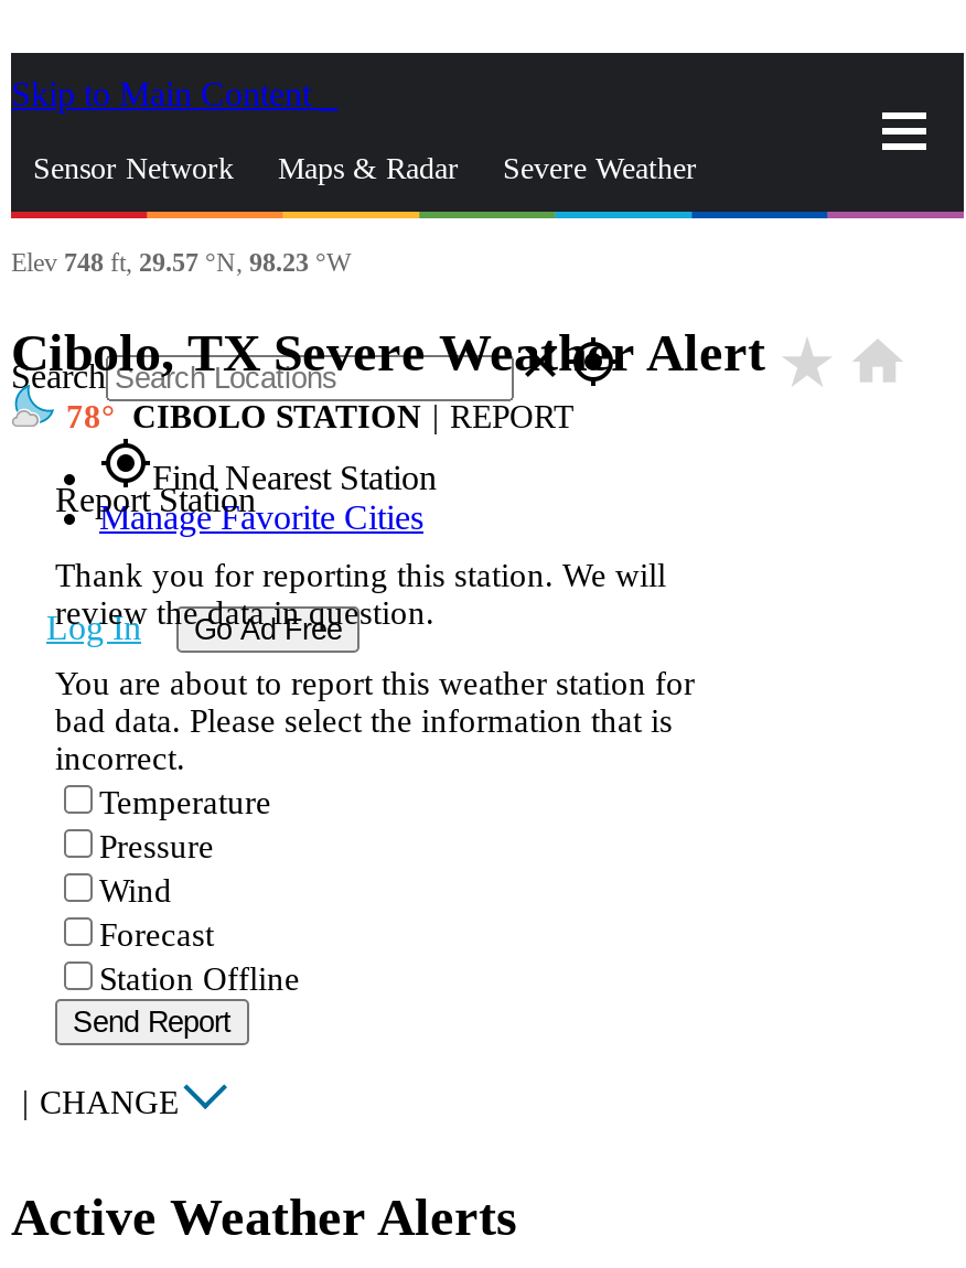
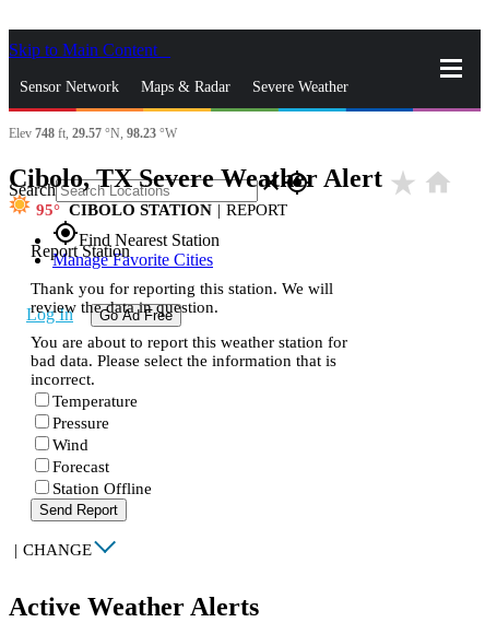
- 78
+ 95
